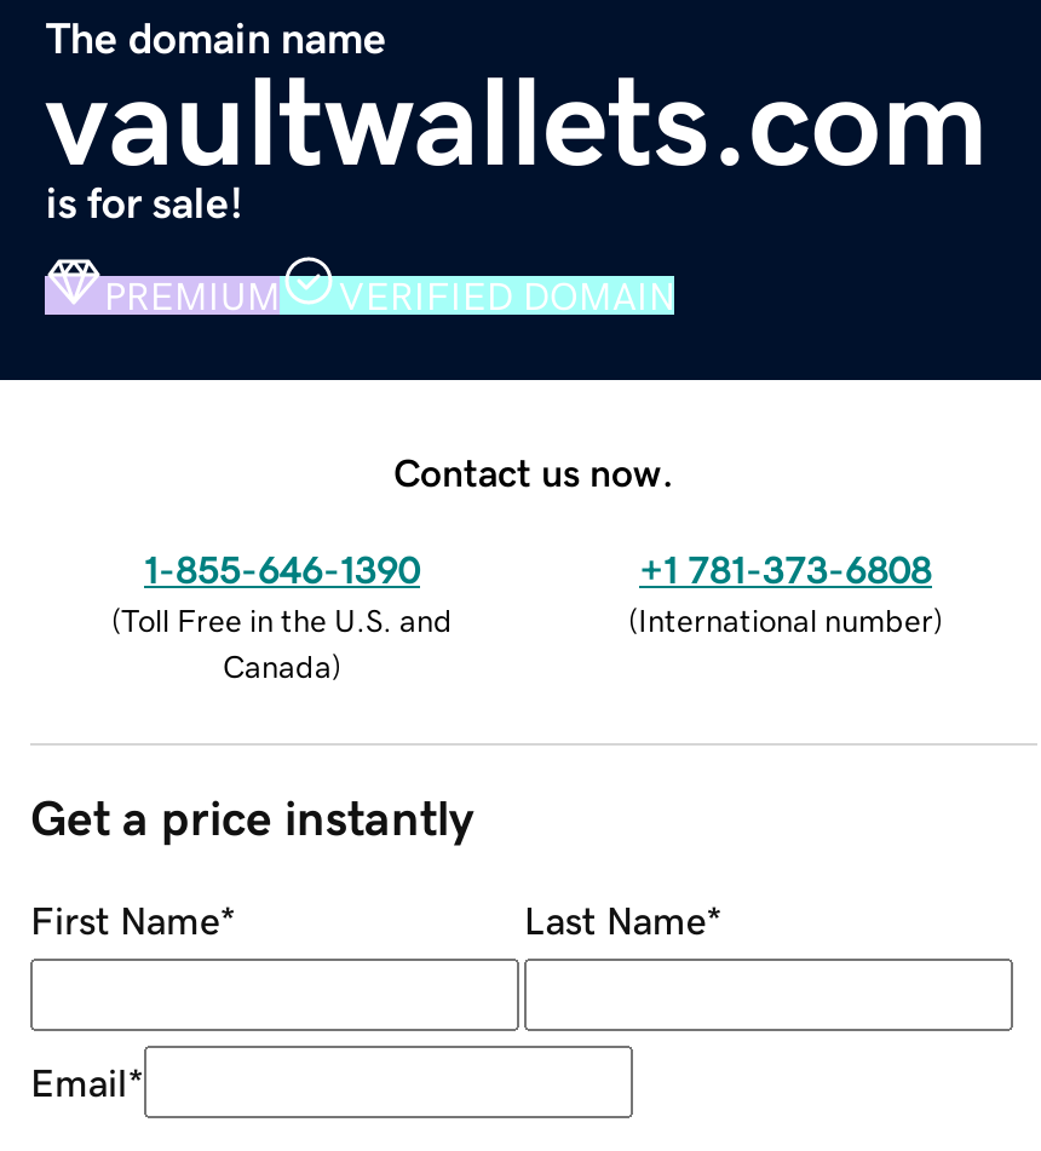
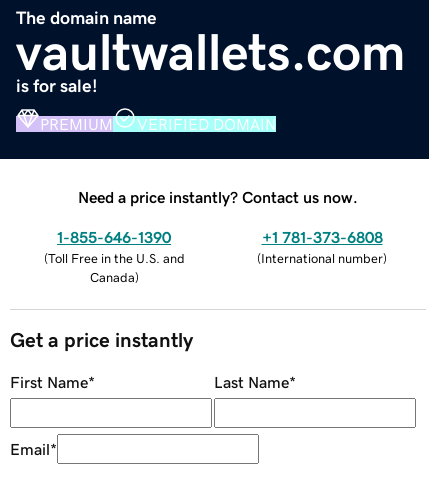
- Contact us now.
+ Need a price instantly? Contact us now.
